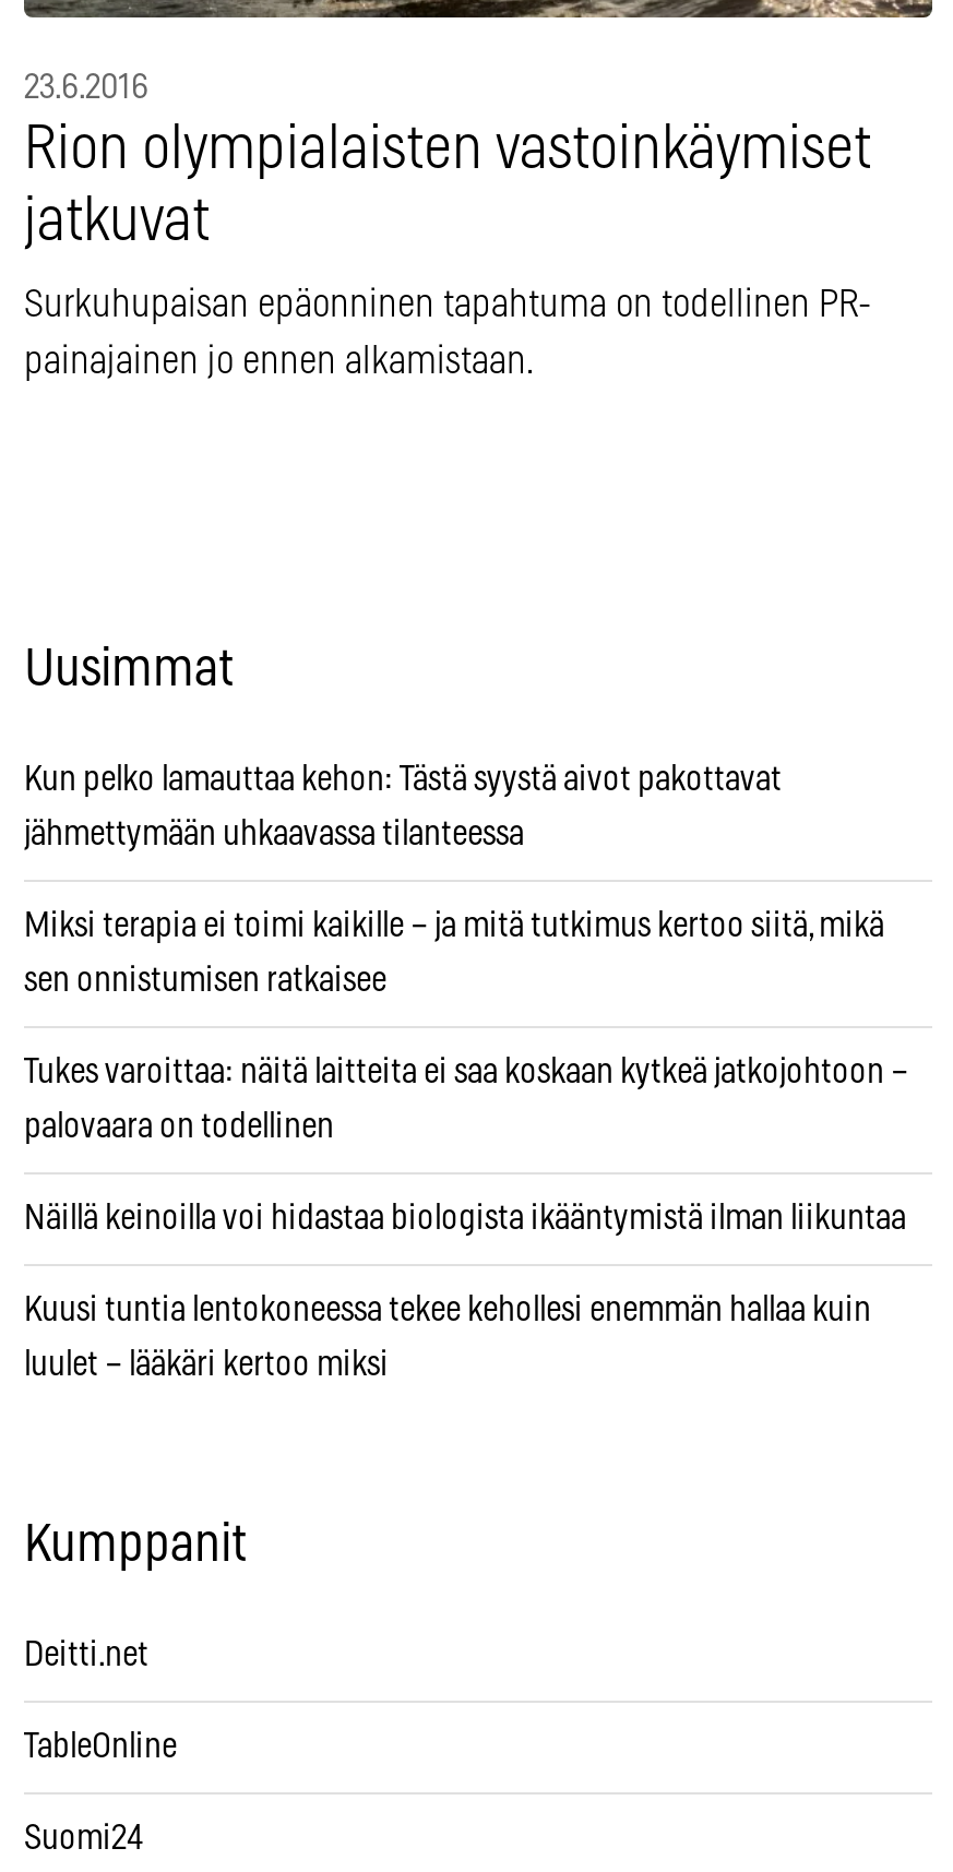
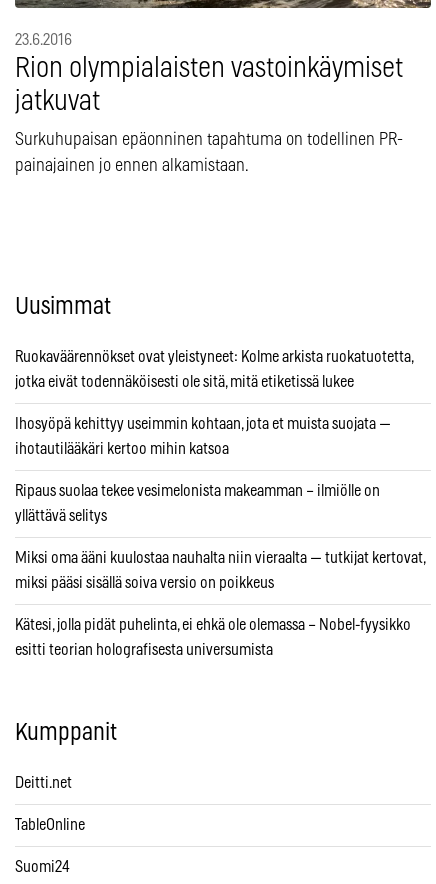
- Kun pelko lamauttaa kehon: Tästä syystä aivot pakottavat
- jähmettymään uhkaavassa tilanteessa
- Miksi terapia ei toimi kaikille – ja mitä tutkimus kertoo siitä, mikä
- sen onnistumisen ratkaisee
- Tukes varoittaa: näitä laitteita ei saa koskaan kytkeä jatkojohtoon –
- palovaara on todellinen
- Näillä keinoilla voi hidastaa biologista ikääntymistä ilman liikuntaa
- Kuusi tuntia lentokoneessa tekee kehollesi enemmän hallaa kuin
- luulet – lääkäri kertoo miksi
+ Ruokaväärennökset ovat yleistyneet: Kolme arkista ruokatuotetta,
+ jotka eivät todennäköisesti ole sitä, mitä etiketissä lukee
+ Ihosyöpä kehittyy useimmin kohtaan, jota et muista suojata —
+ ihotautilääkäri kertoo mihin katsoa
+ Ripaus suolaa tekee vesimelonista makeamman – ilmiölle on
+ yllättävä selitys
+ Miksi oma ääni kuulostaa nauhalta niin vieraalta — tutkijat kertovat,
+ miksi pääsi sisällä soiva versio on poikkeus
+ Kätesi, jolla pidät puhelinta, ei ehkä ole olemassa – Nobel-fyysikko
+ esitti teorian holografisesta universumista
